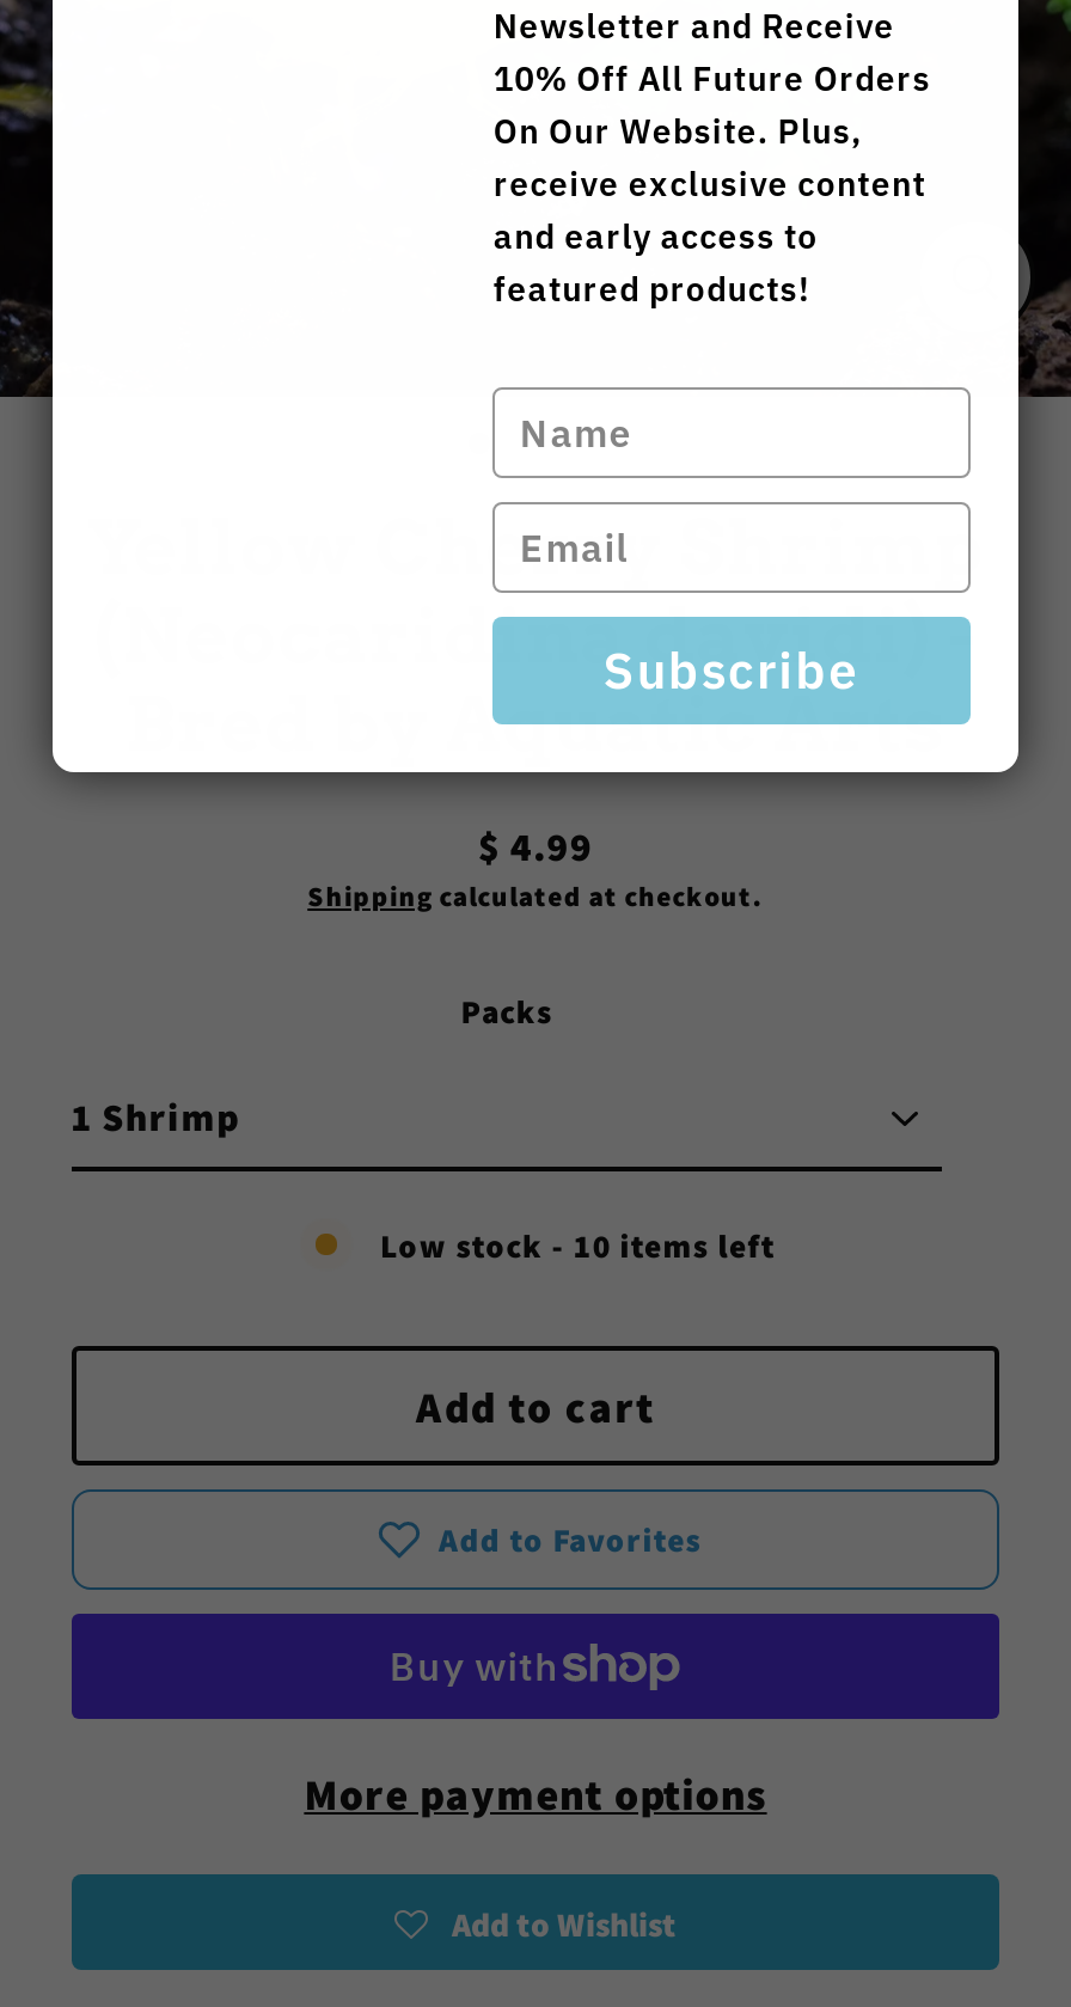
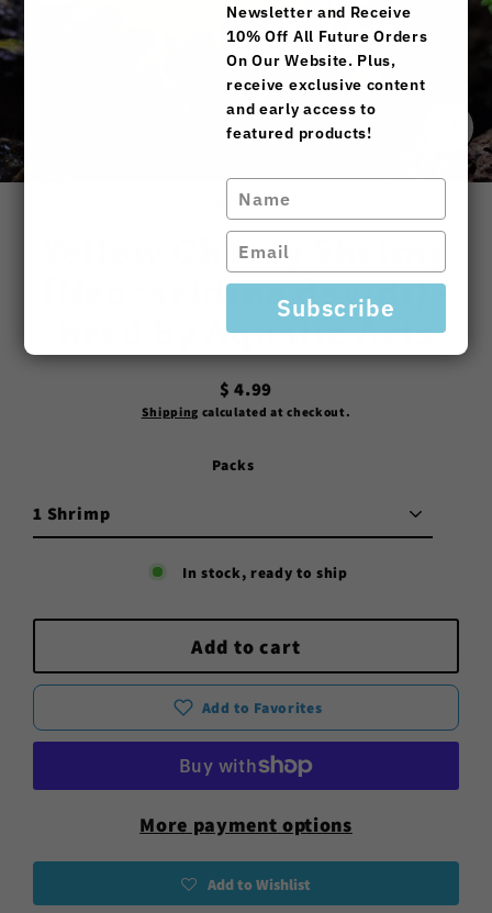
- Low stock - 10 items left
+ In stock, ready to ship
